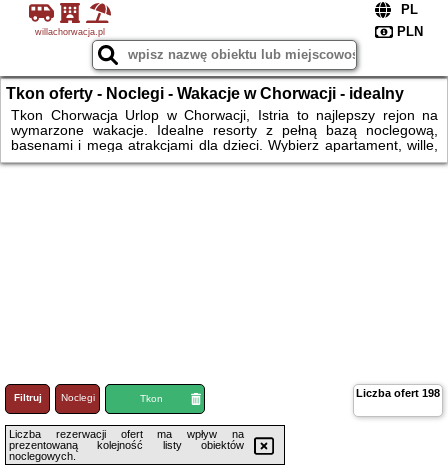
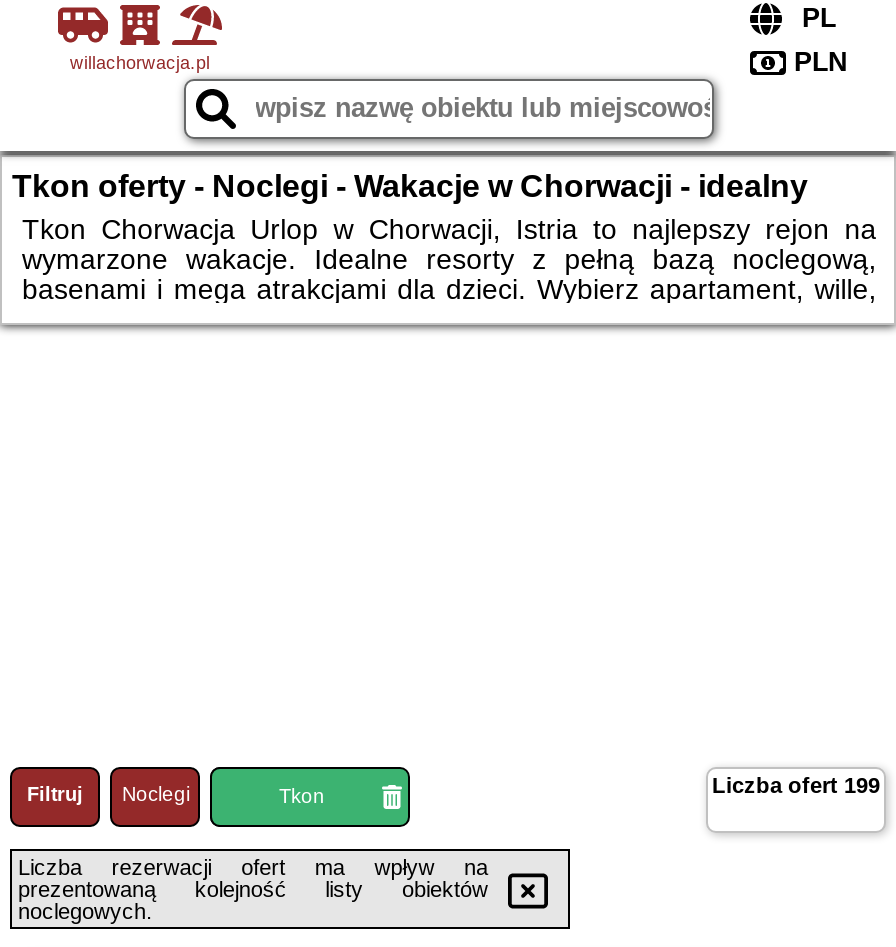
- Liczba ofert 198
+ Liczba ofert 199
